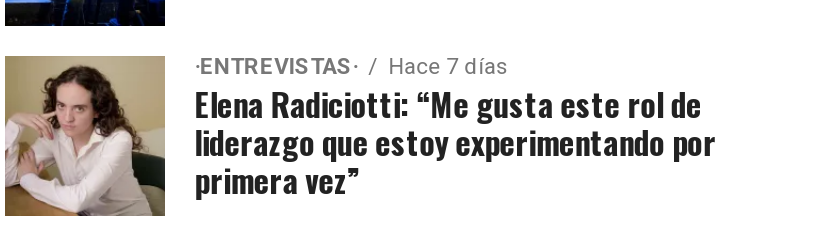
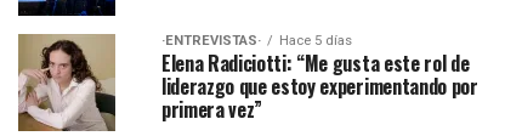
- ·ENTREVISTAS· Hace 7 días
+ ·ENTREVISTAS· Hace 5 días
